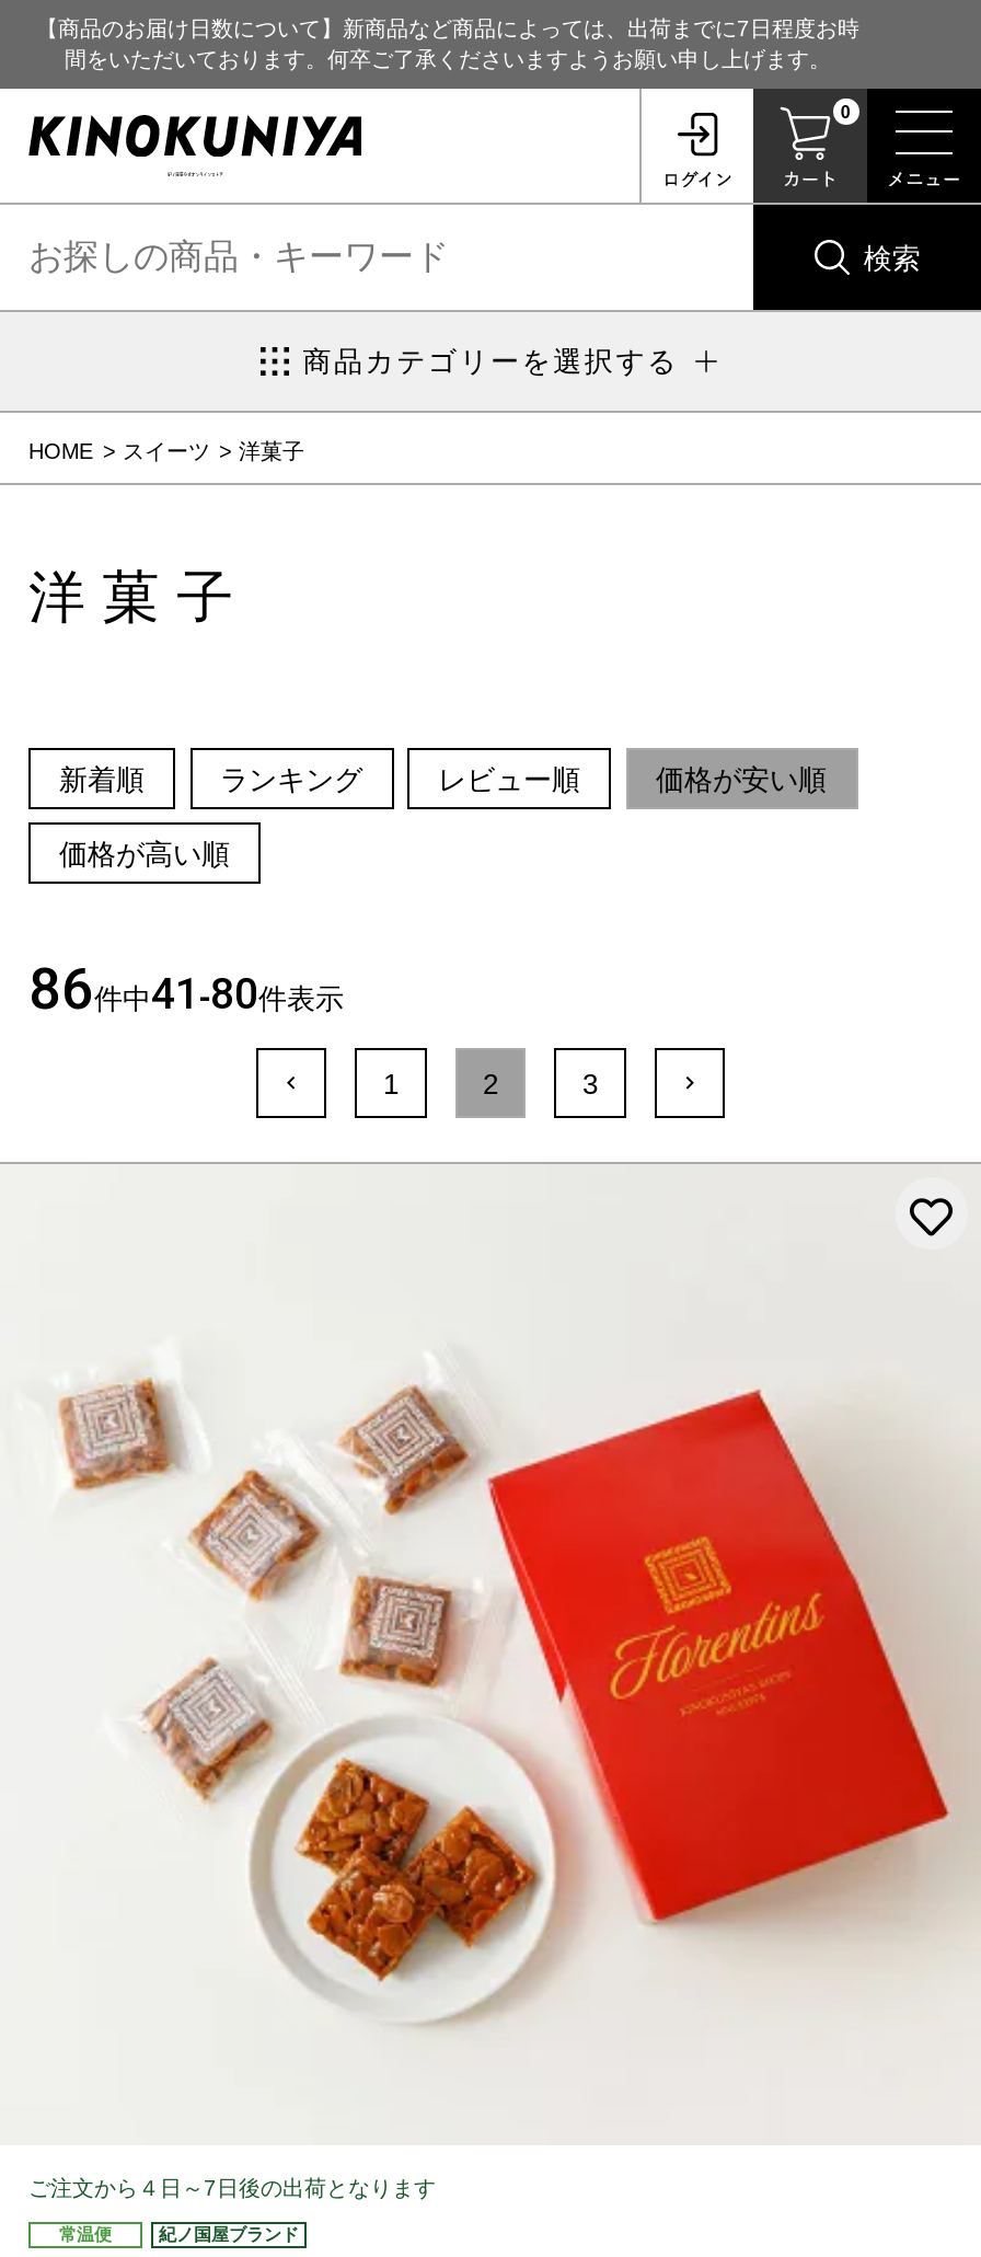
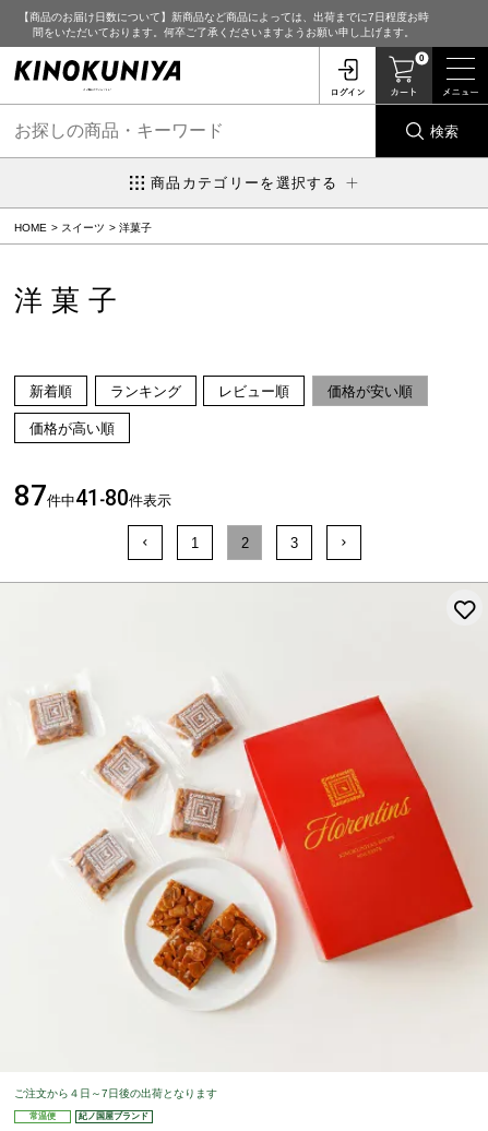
- 86件中41-80件表示
+ 87件中41-80件表示
